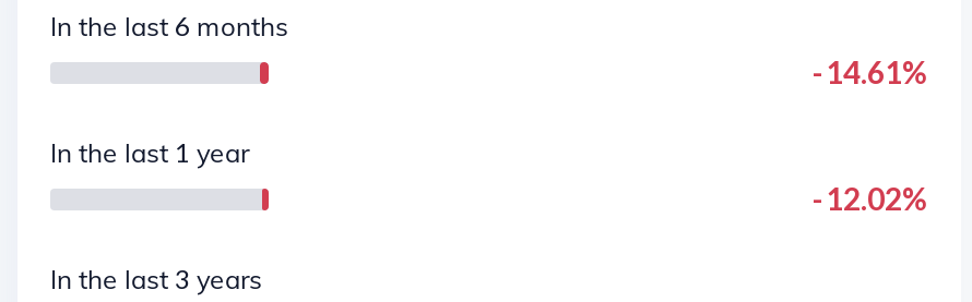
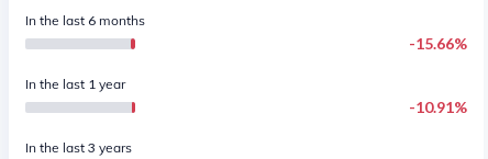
- 14.61%
+ 15.66%

- 12.02%
+ 10.91%
